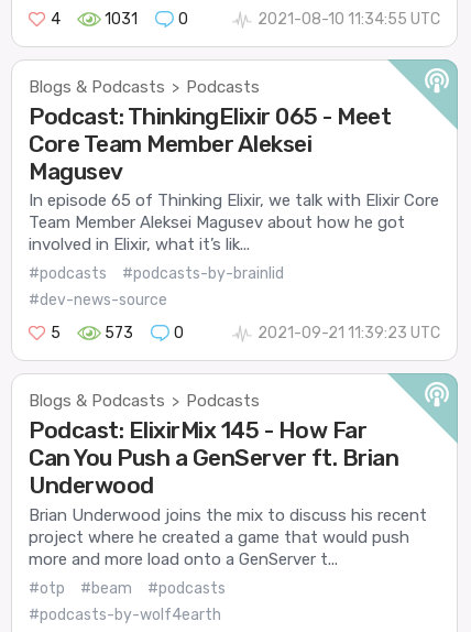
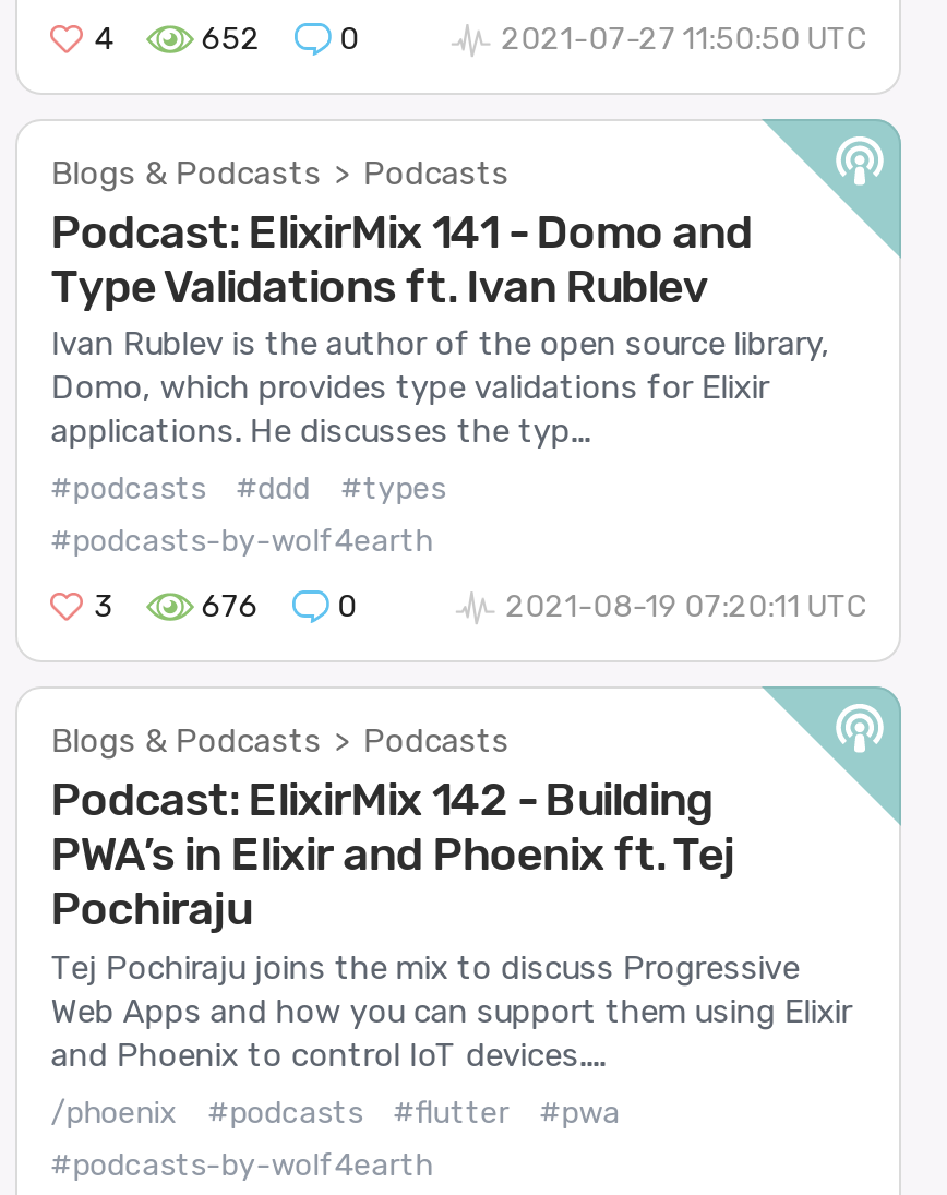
- 1031
+ 652

- 2021-08-10 11:34:55 UTC
+ 2021-07-27 11:50:50 UTC

- Podcast: ThinkingElixir 065 - Meet
- Core Team Member Aleksei
- Magusev
- In episode 65 of Thinking Elixir, we talk with Elixir Core
- Team Member Aleksei Magusev about how he got
- involved in Elixir, what it’s lik...
+ Podcast: ElixirMix 141 - Domo and
+ Type Validations ft. Ivan Rublev
+ Ivan Rublev is the author of the open source library,
+ Domo, which provides type validations for Elixir
+ applications. He discusses the typ...

- #podcasts-by-brainlid
- #dev-news-source
+ #ddd
+ #types
+ #podcasts-by-wolf4earth

- 5
- 573
+ 3
+ 676

- 2021-09-21 11:39:23 UTC
+ 2021-08-19 07:20:11 UTC

- Podcast: ElixirMix 145 - How Far
- Can You Push a GenServer ft. Brian
- Underwood
- Brian Underwood joins the mix to discuss his recent
- project where he created a game that would push
- more and more load onto a GenServer t...
+ Podcast: ElixirMix 142 - Building
+ PWA’s in Elixir and Phoenix ft. Tej
+ Pochiraju
+ Tej Pochiraju joins the mix to discuss Progressive
+ Web Apps and how you can support them using Elixir
+ and Phoenix to control IoT devices....

- #otp
- #beam
+ /phoenix

+ #flutter
+ #pwa
